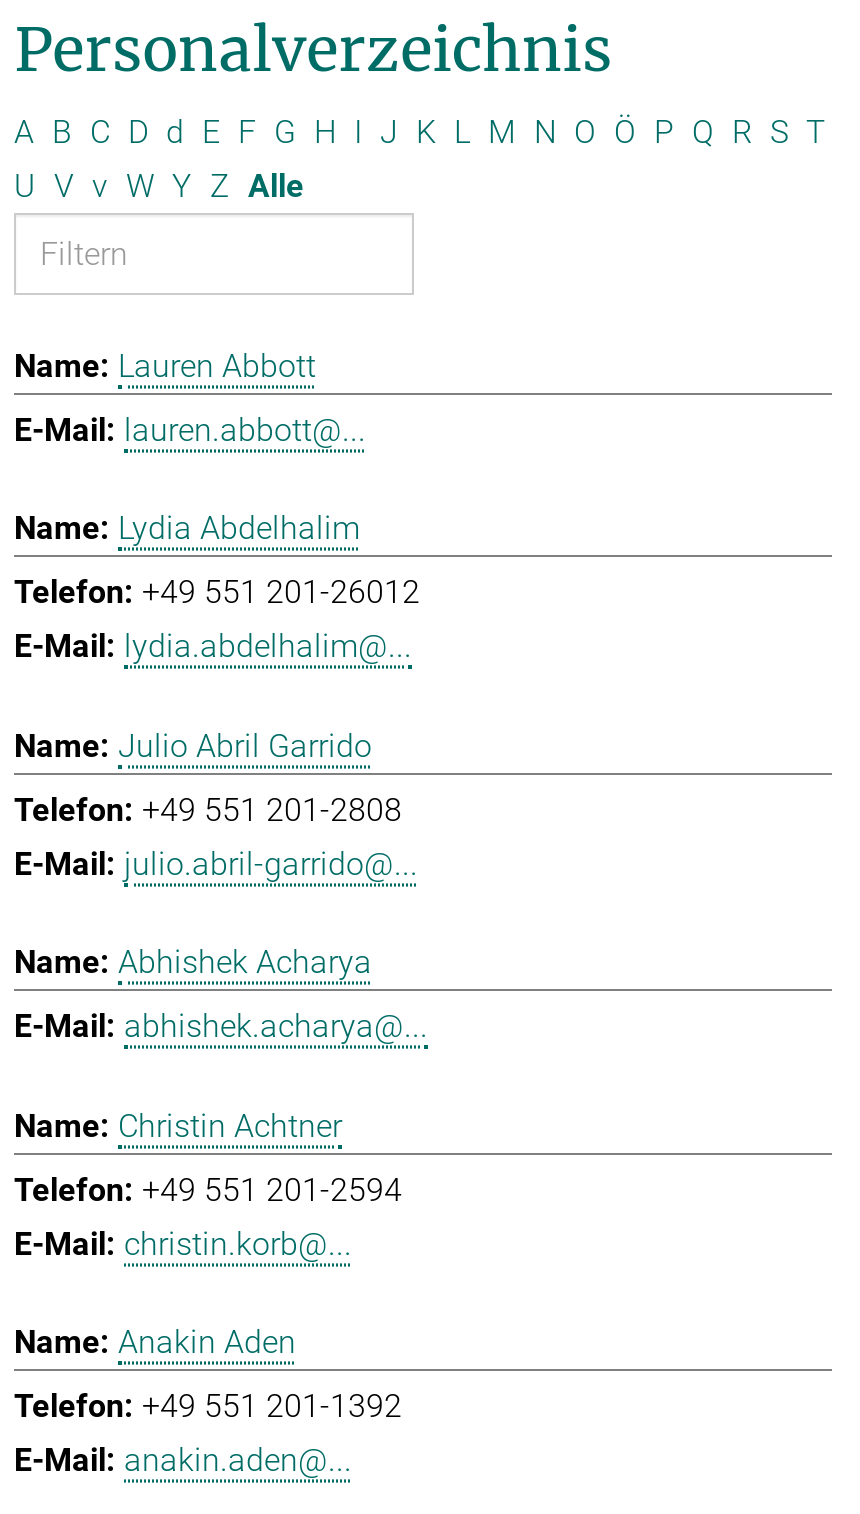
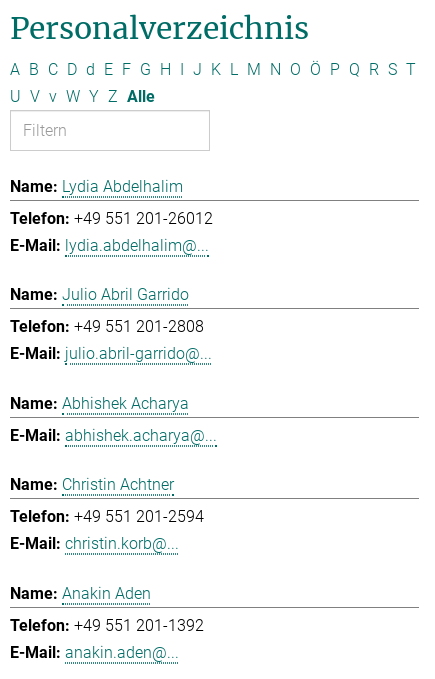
- Lauren Abbott
- lauren.abbott@...
